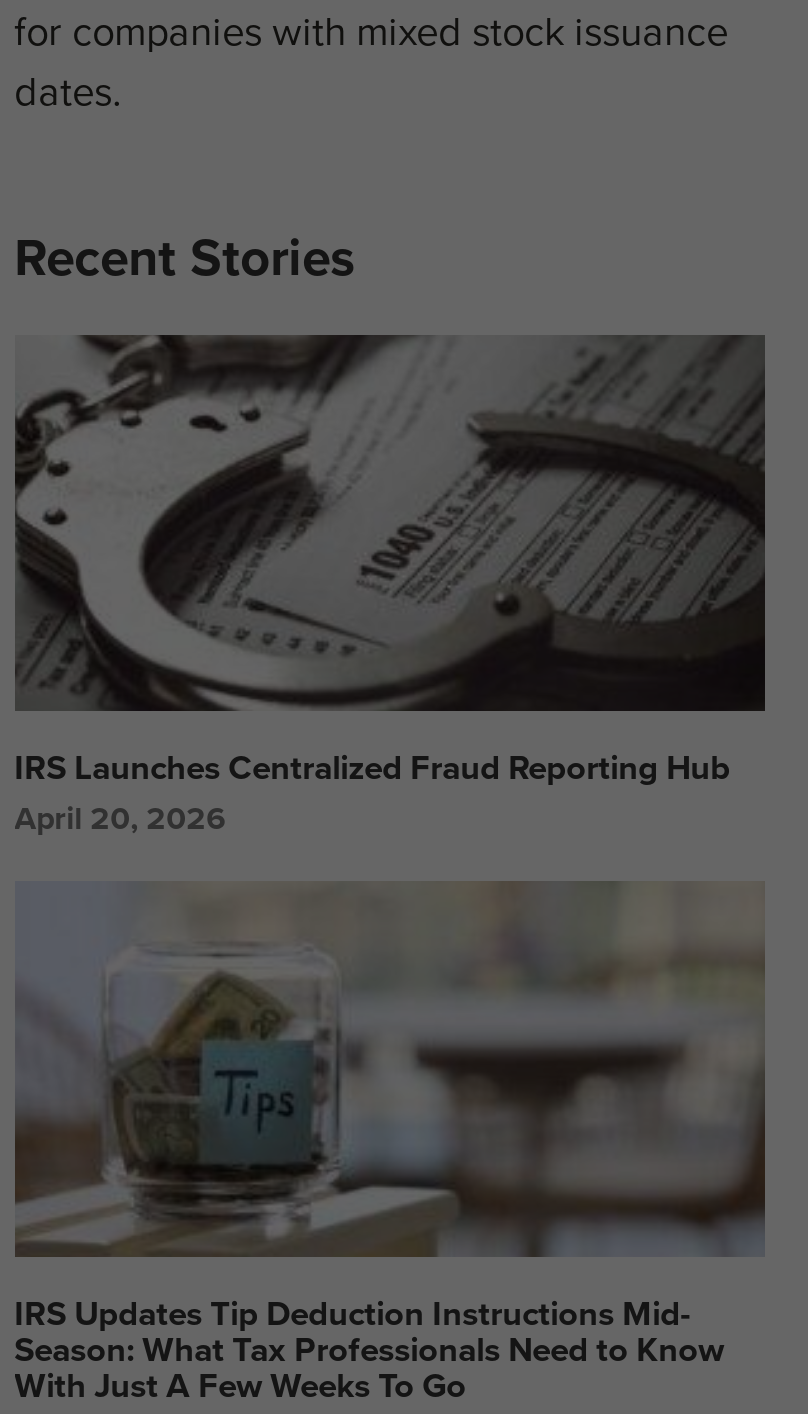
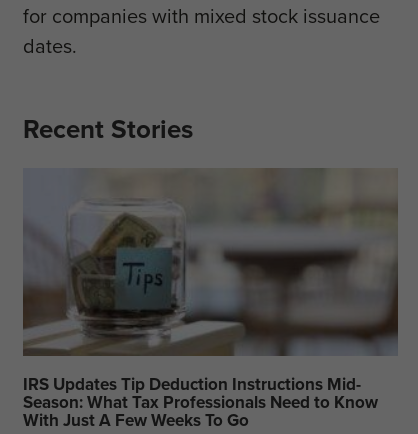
- [image]
- IRS Launches Centralized Fraud Reporting Hub
- April 20, 2026
